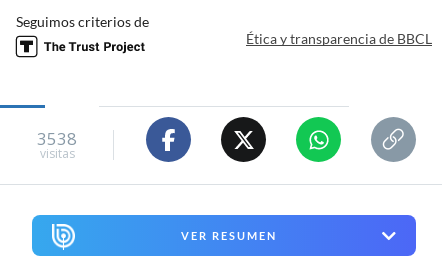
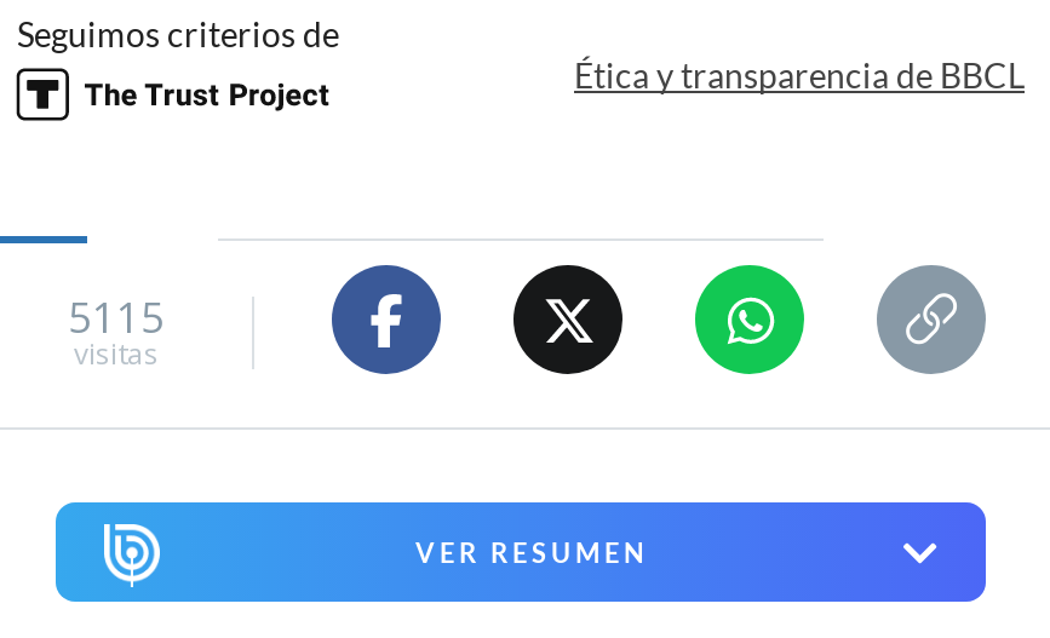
- 3538
+ 5115
